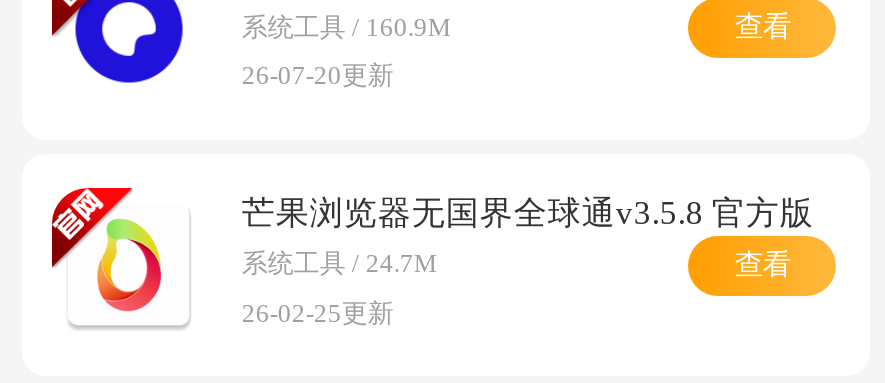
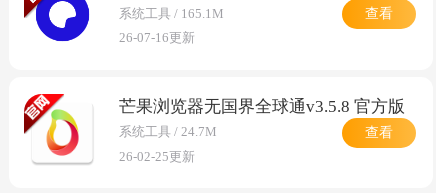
- 系统工具 / 160.9M
+ 系统工具 / 165.1M

- 26-07-20更新
+ 26-07-16更新
